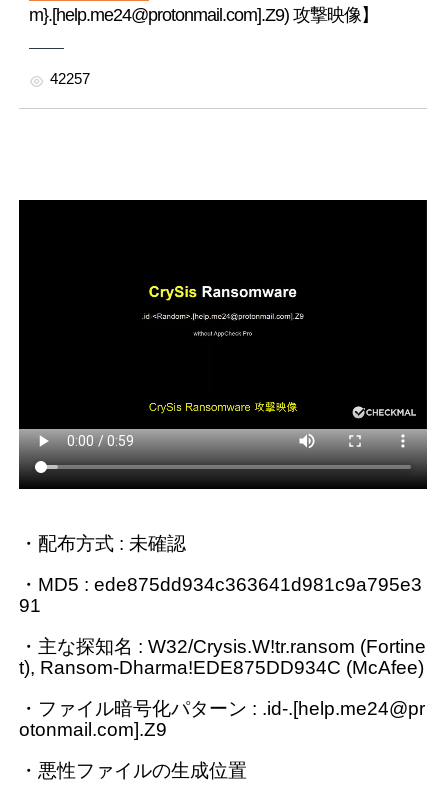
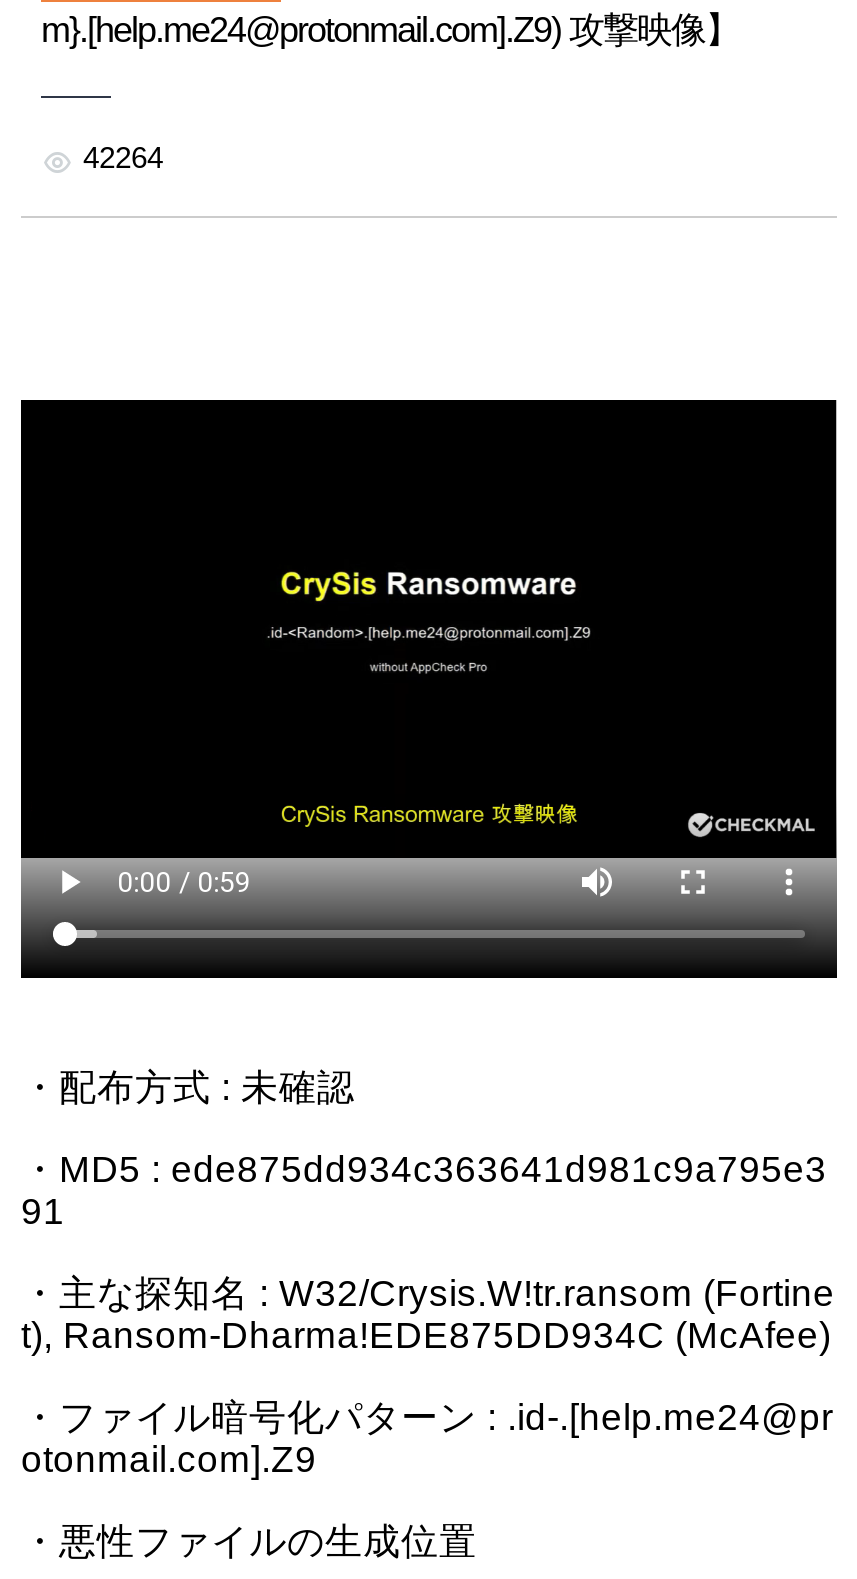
- 42257
+ 42264
